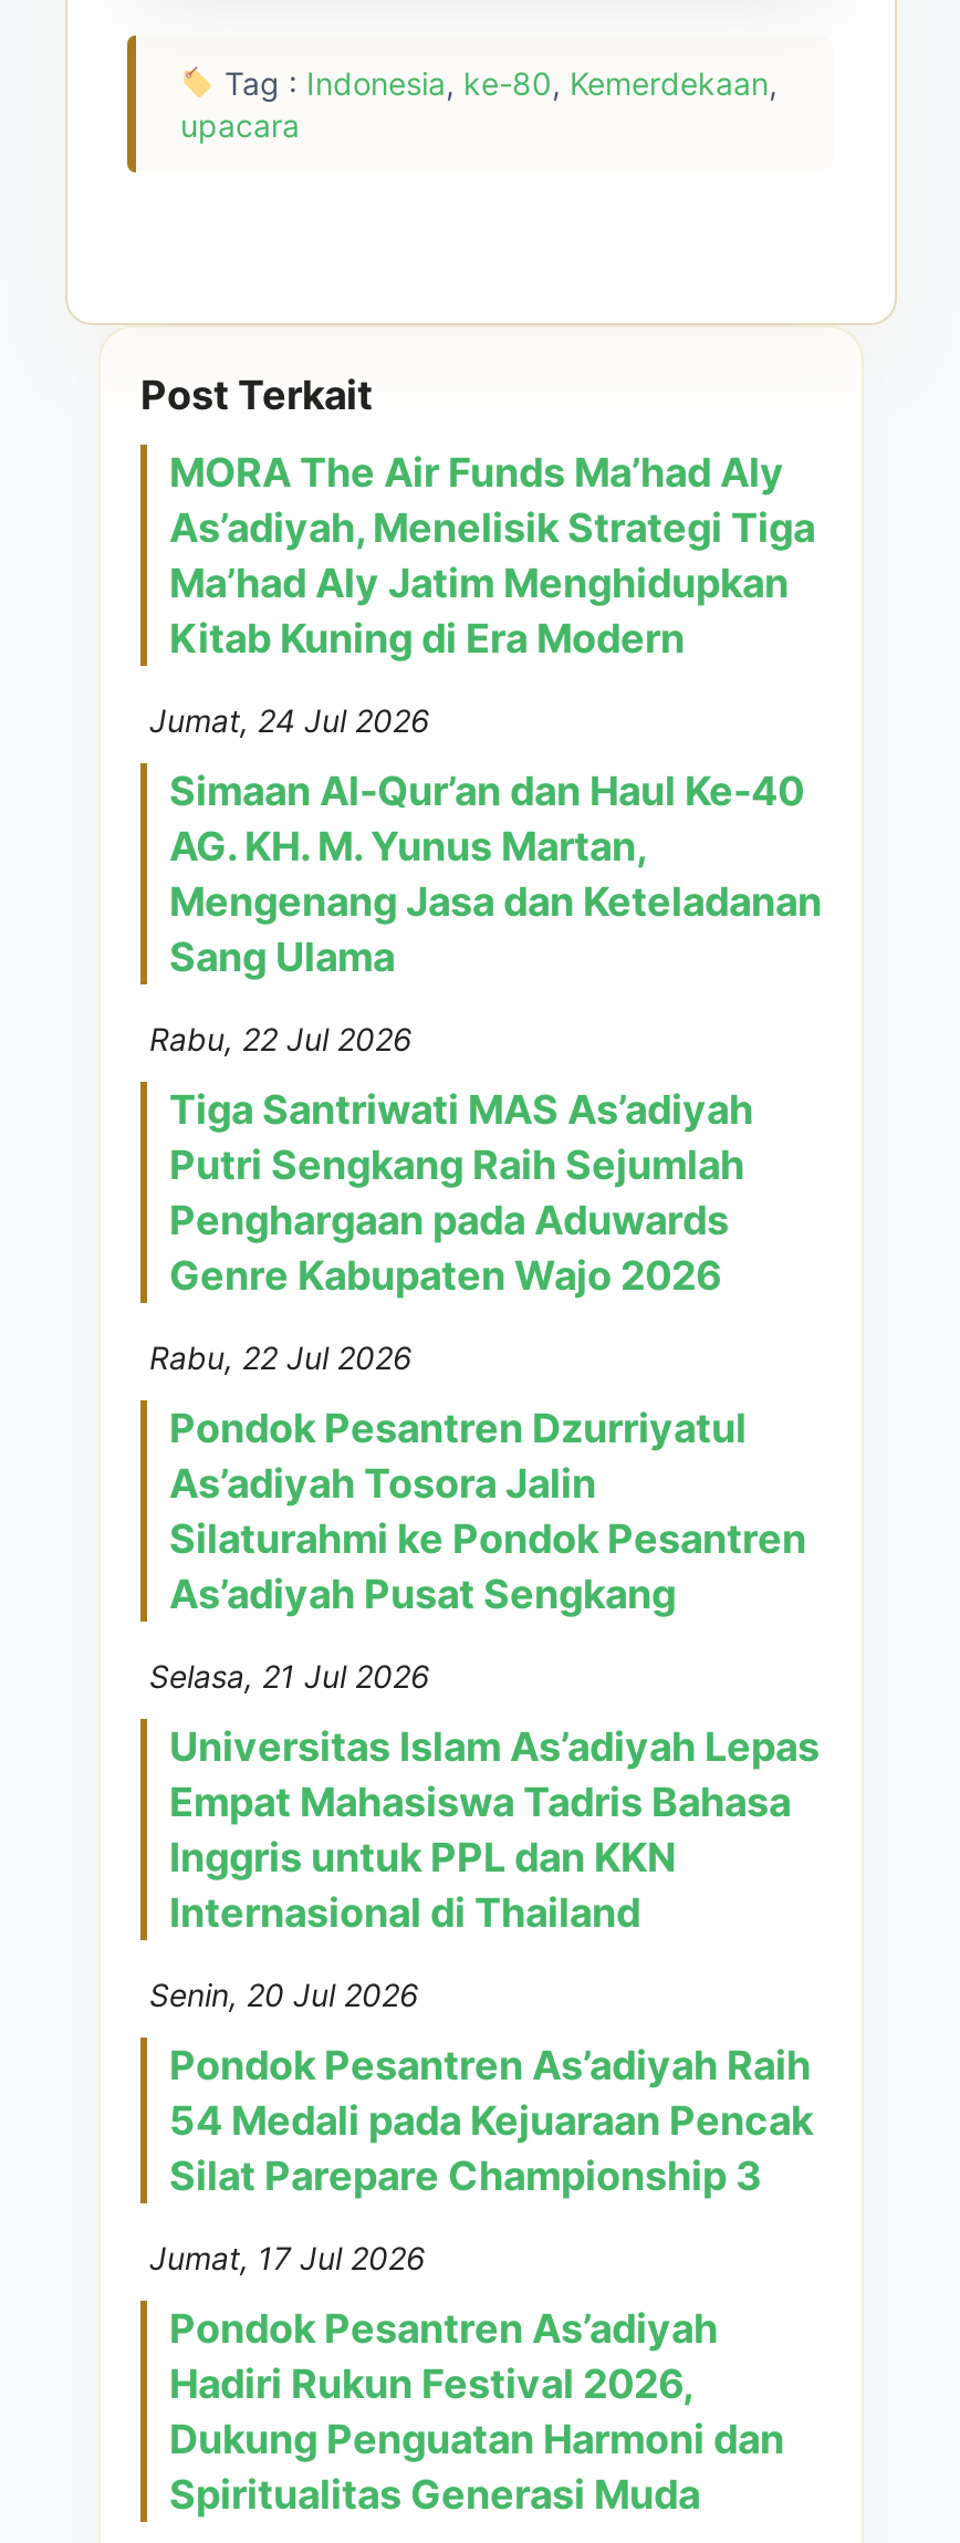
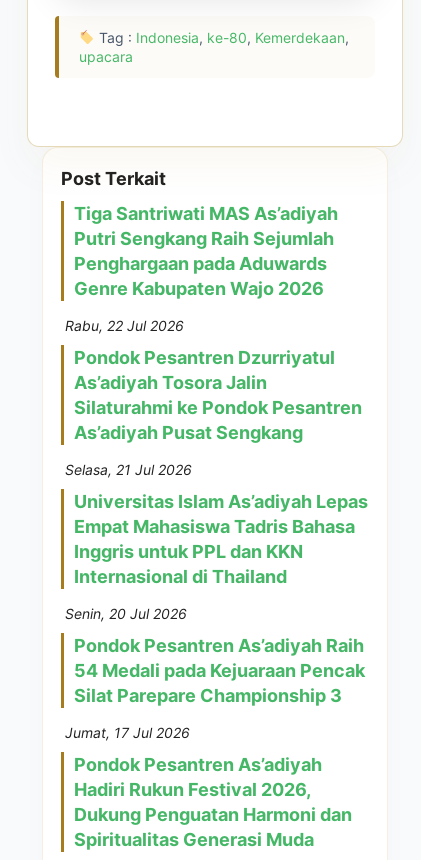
- MORA The Air Funds Ma’had Aly
- As’adiyah, Menelisik Strategi Tiga
- Ma’had Aly Jatim Menghidupkan
- Kitab Kuning di Era Modern
- Jumat, 24 Jul 2026
- Simaan Al-Qur’an dan Haul Ke-40
- AG. KH. M. Yunus Martan,
- Mengenang Jasa dan Keteladanan
- Sang Ulama
- Rabu, 22 Jul 2026
